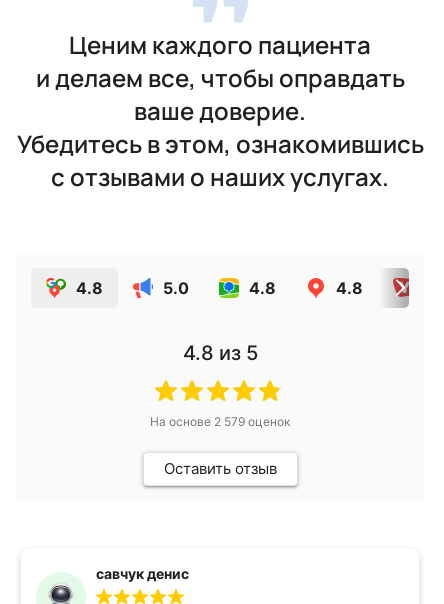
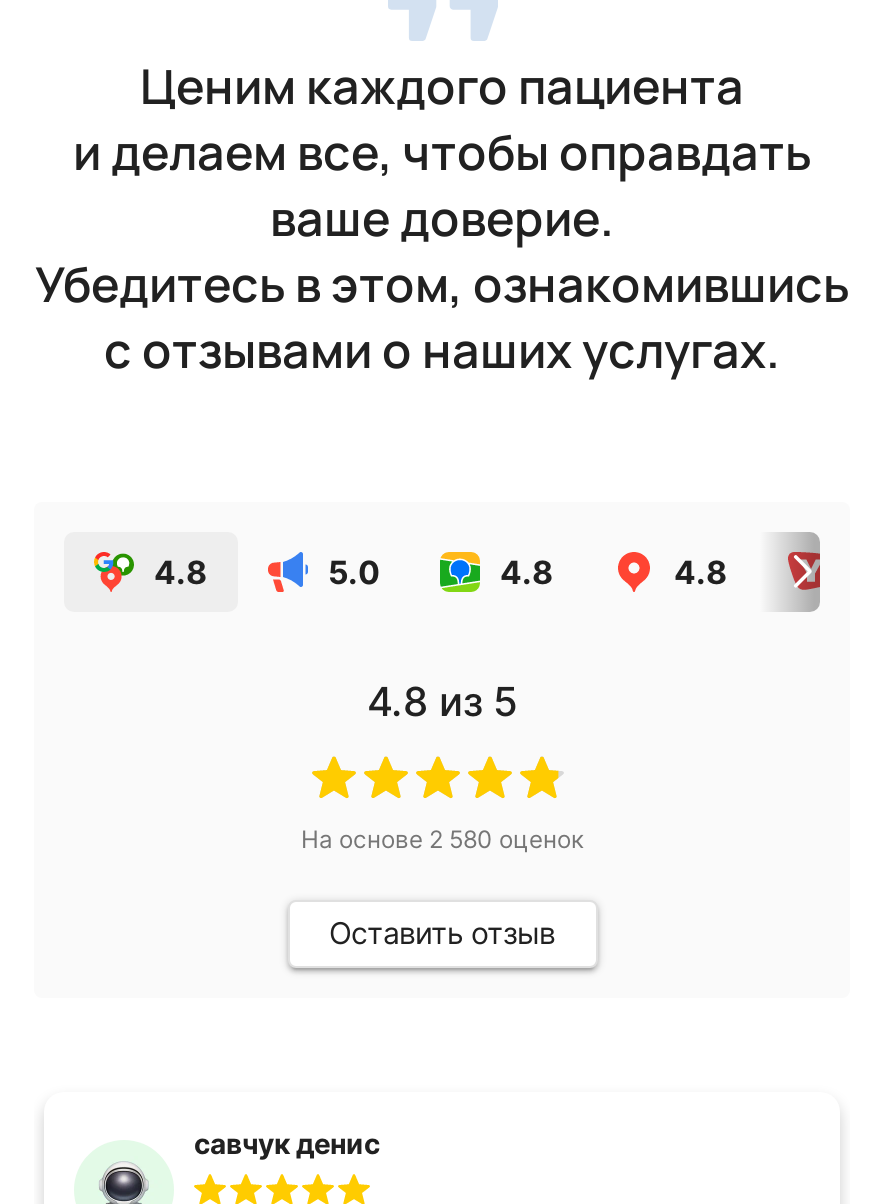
- На основе 2 579 оценок
+ На основе 2 580 оценок
